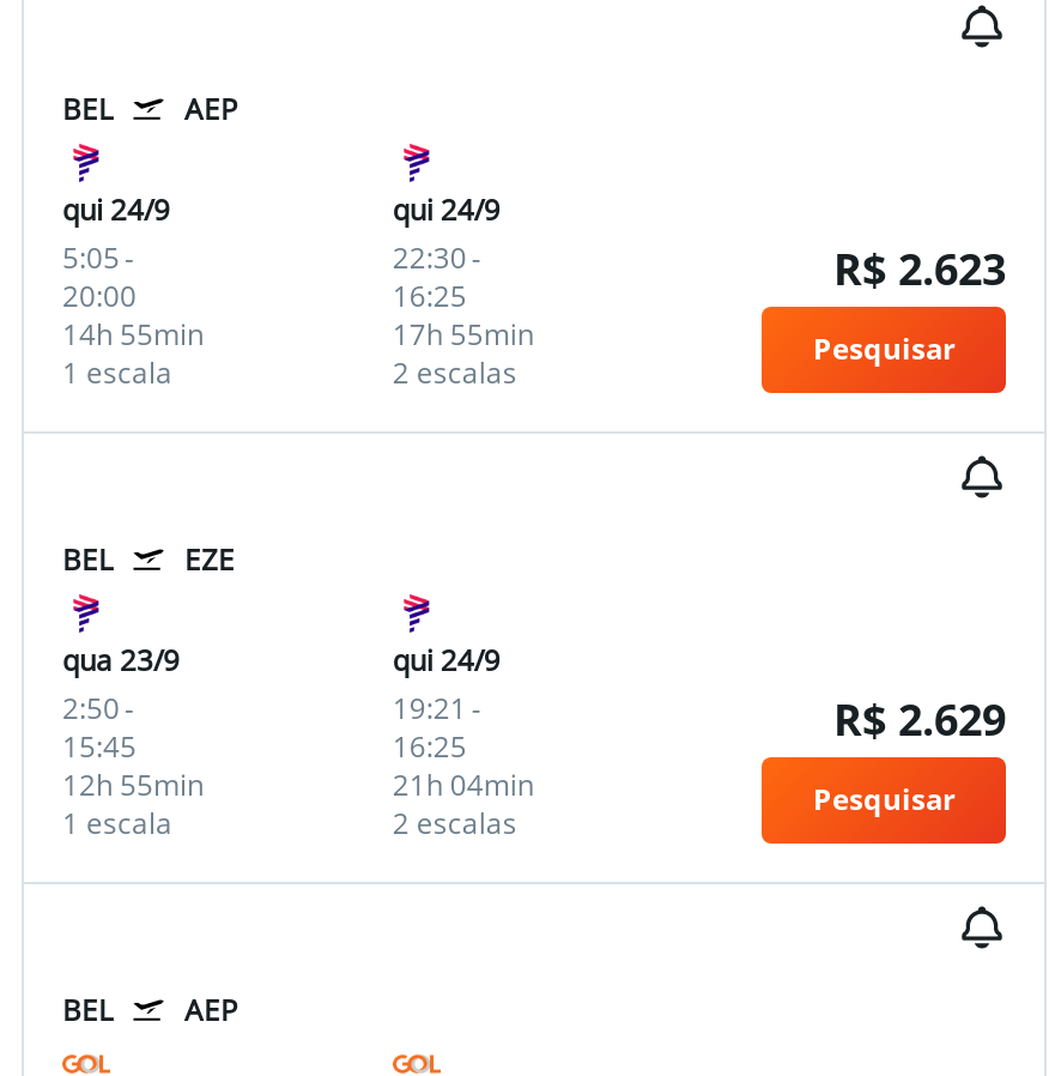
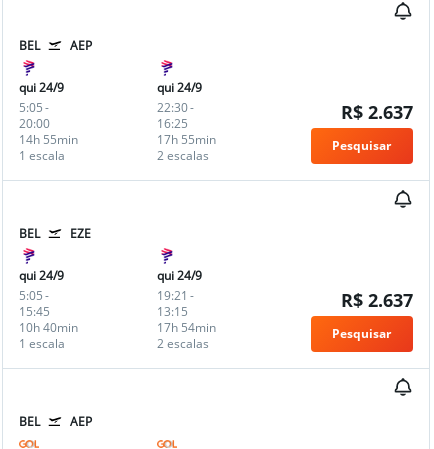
- R$ 2.623
+ R$ 2.637

- qua 23/9
- 2:50 -
+ qui 24/9
+ 5:05 -

- R$ 2.629
+ R$ 2.637

- 16:25
+ 13:15

- 12h 55min
+ 10h 40min

- 21h 04min
+ 17h 54min
